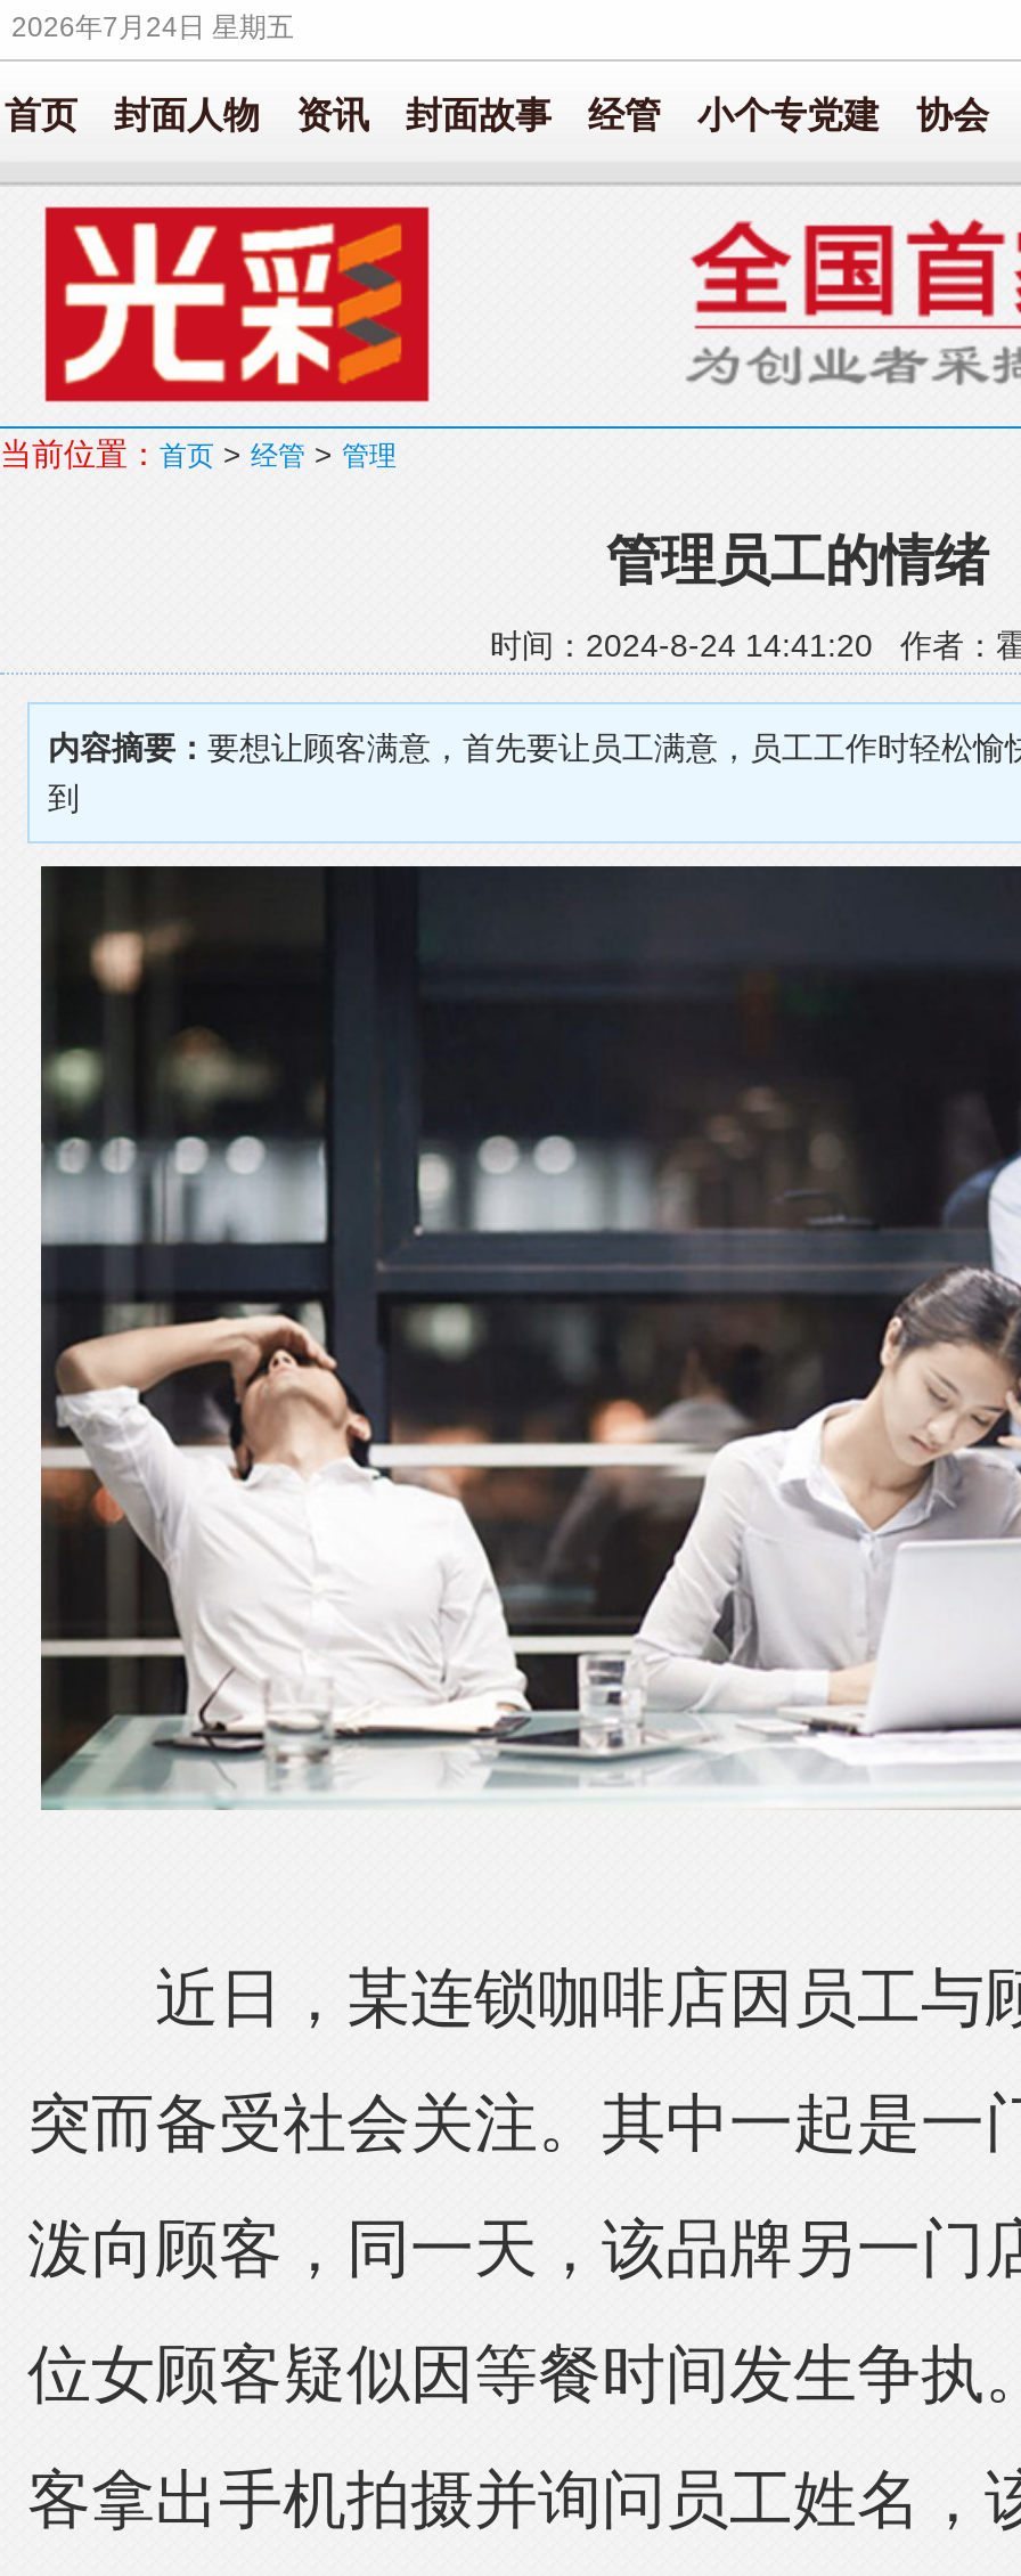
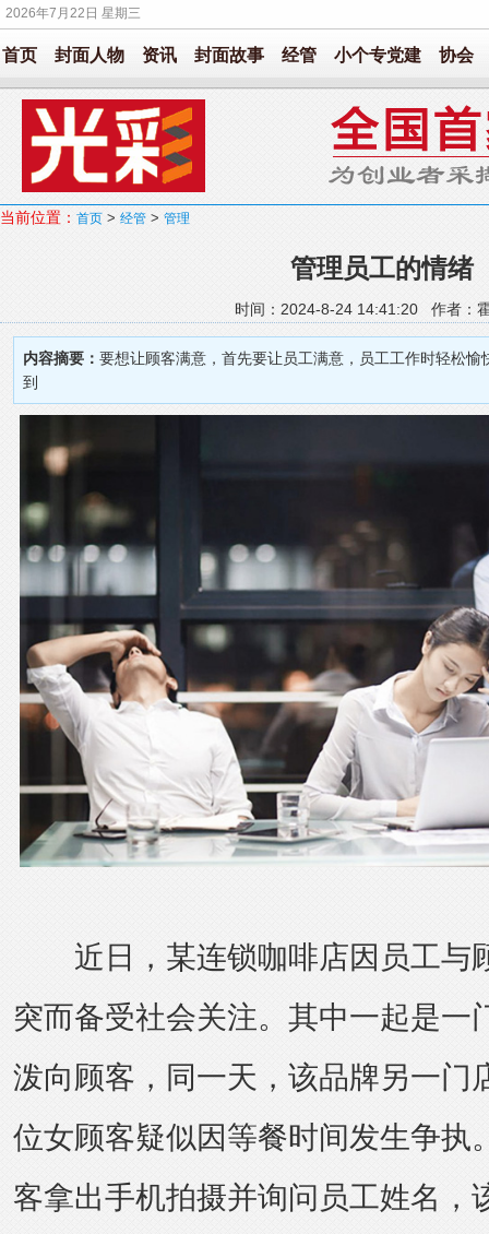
- 2026年7月24日 星期五
+ 2026年7月22日 星期三
